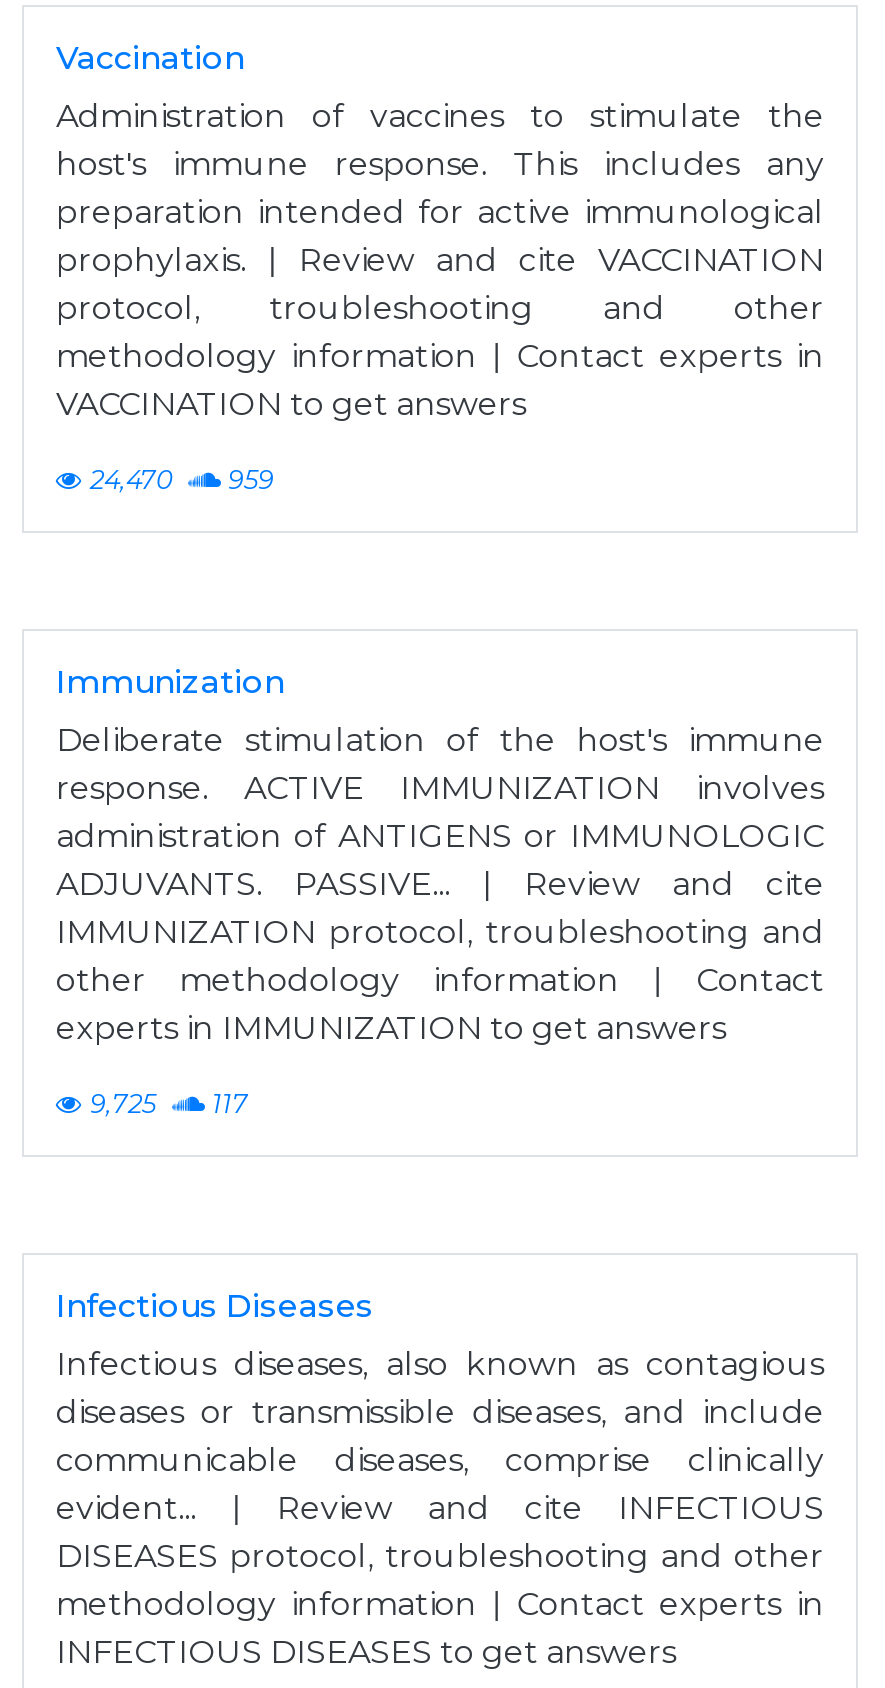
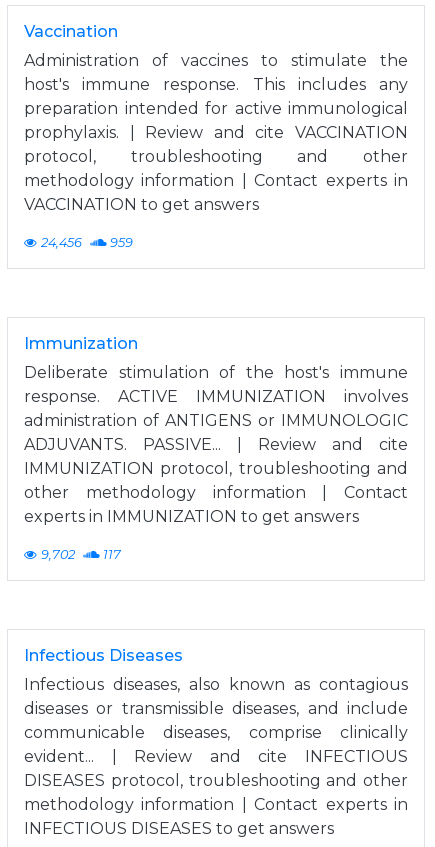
- 24,470 959
+ 24,456 959

- 9,725 117
+ 9,702 117
